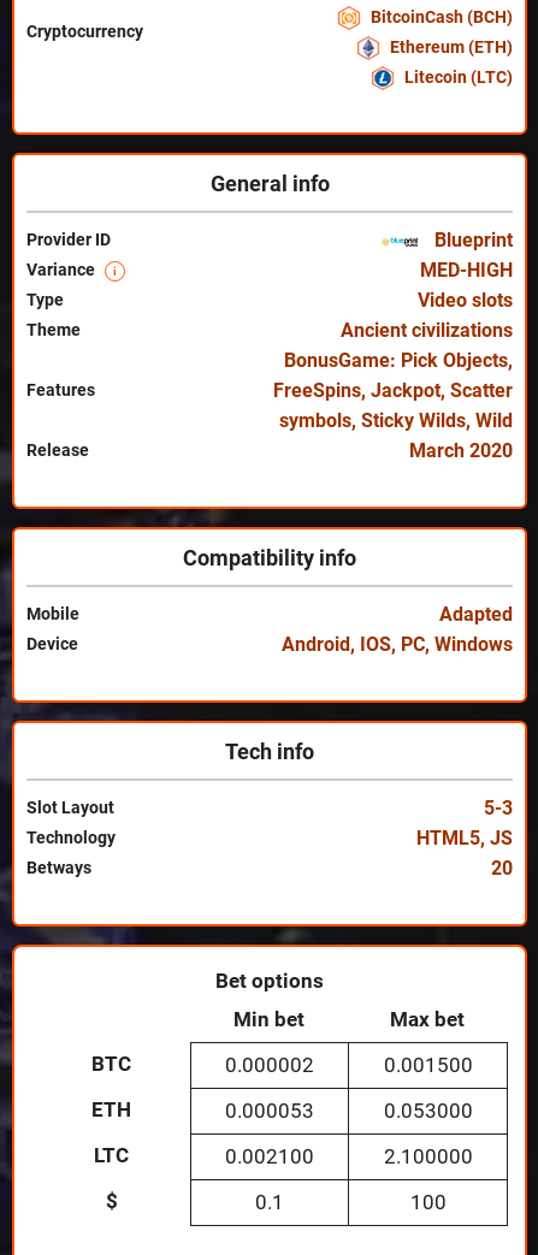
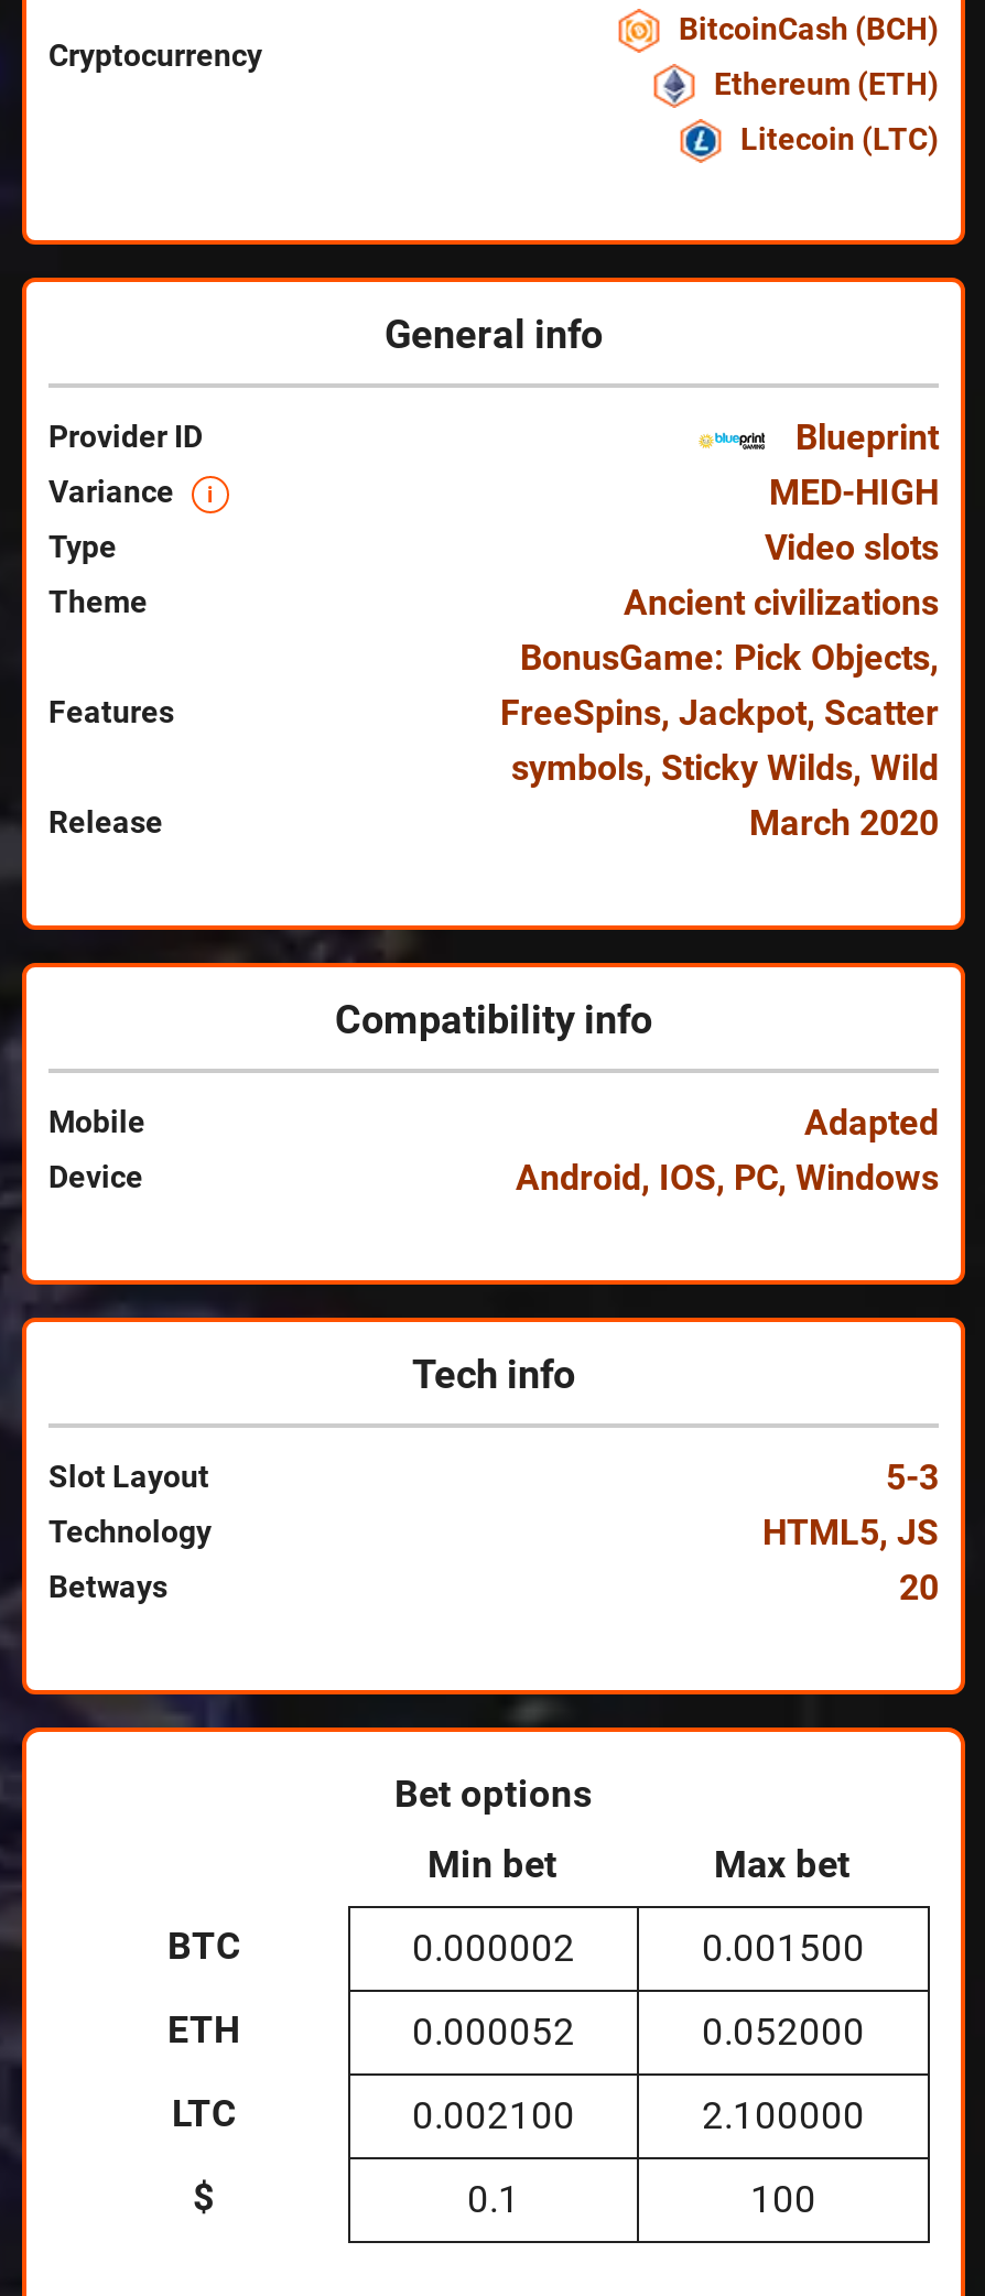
- 0.000053
+ 0.000052

- 0.053000
+ 0.052000
